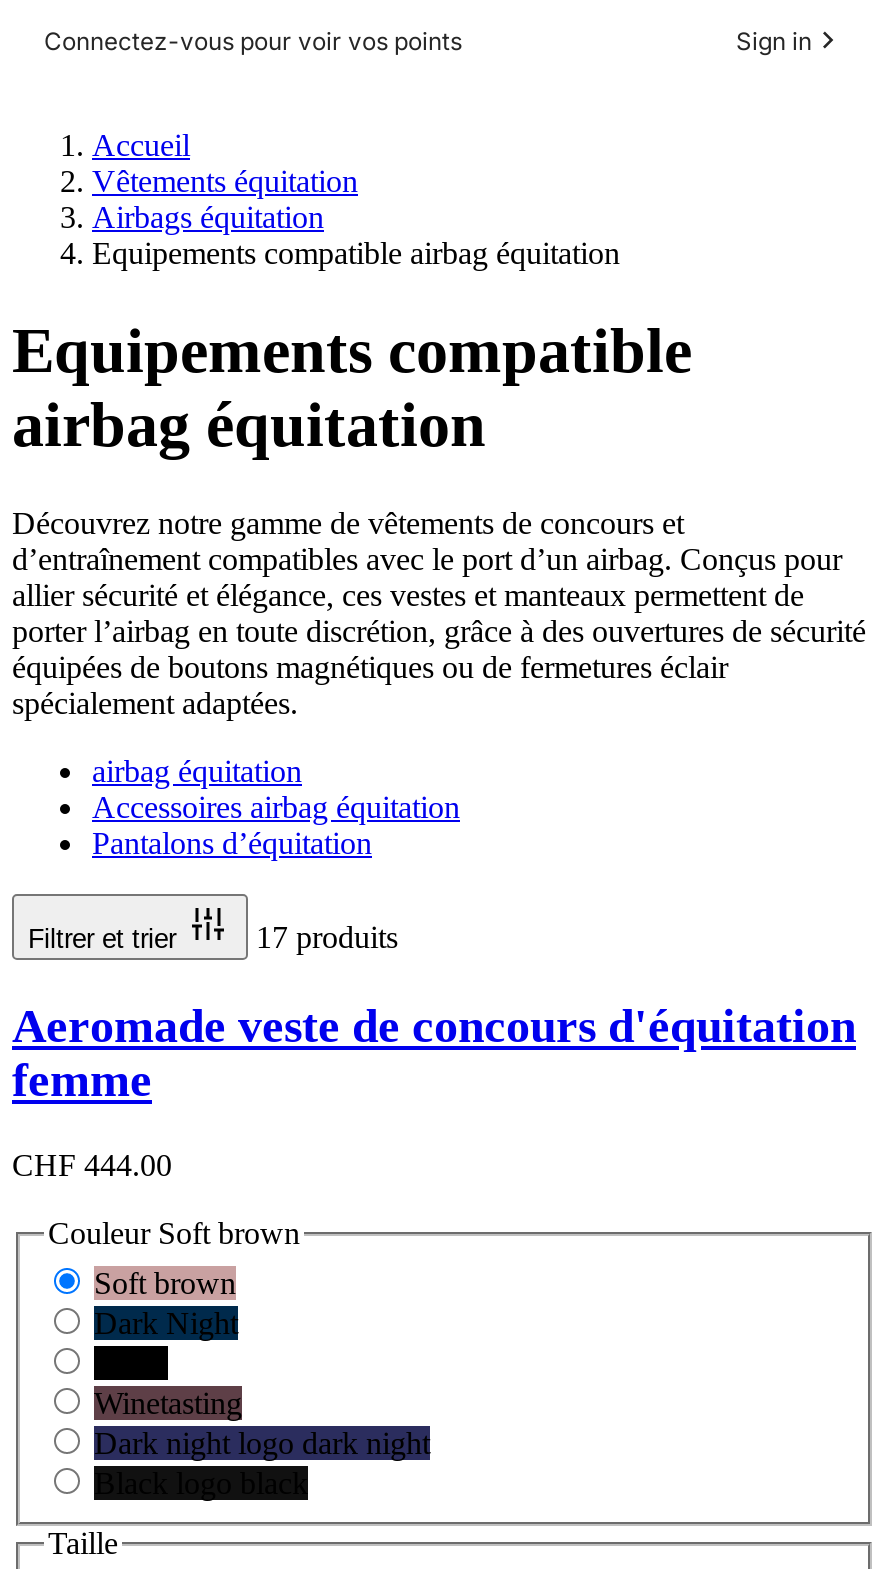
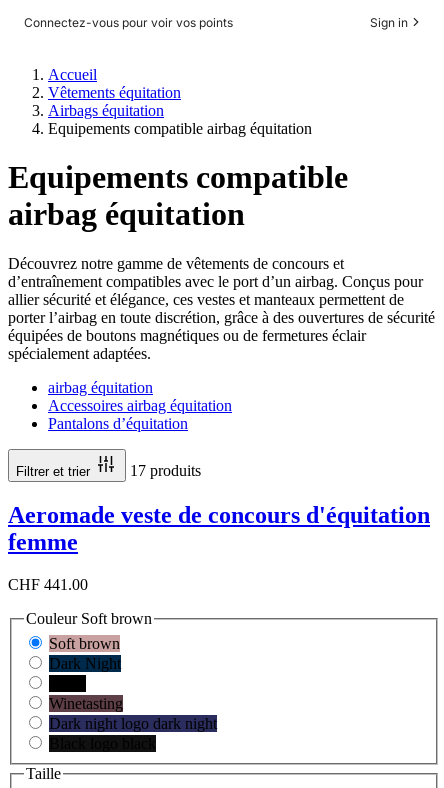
- CHF 444.00
+ CHF 441.00
